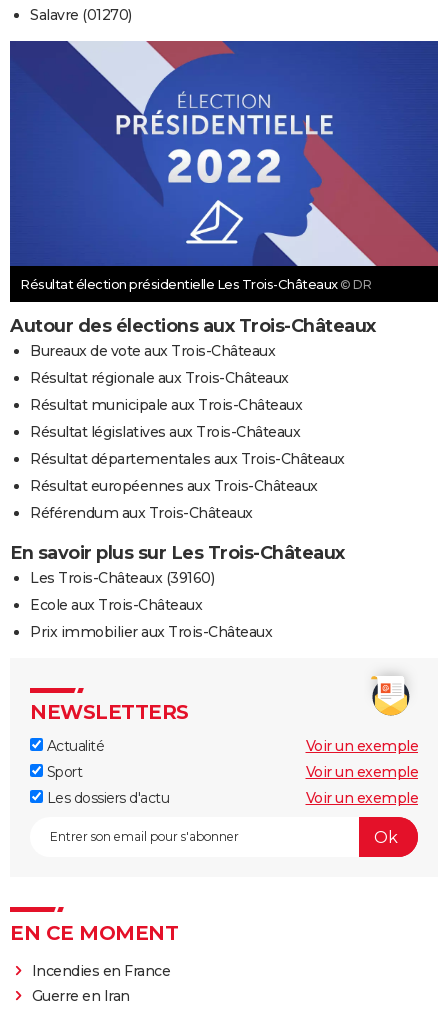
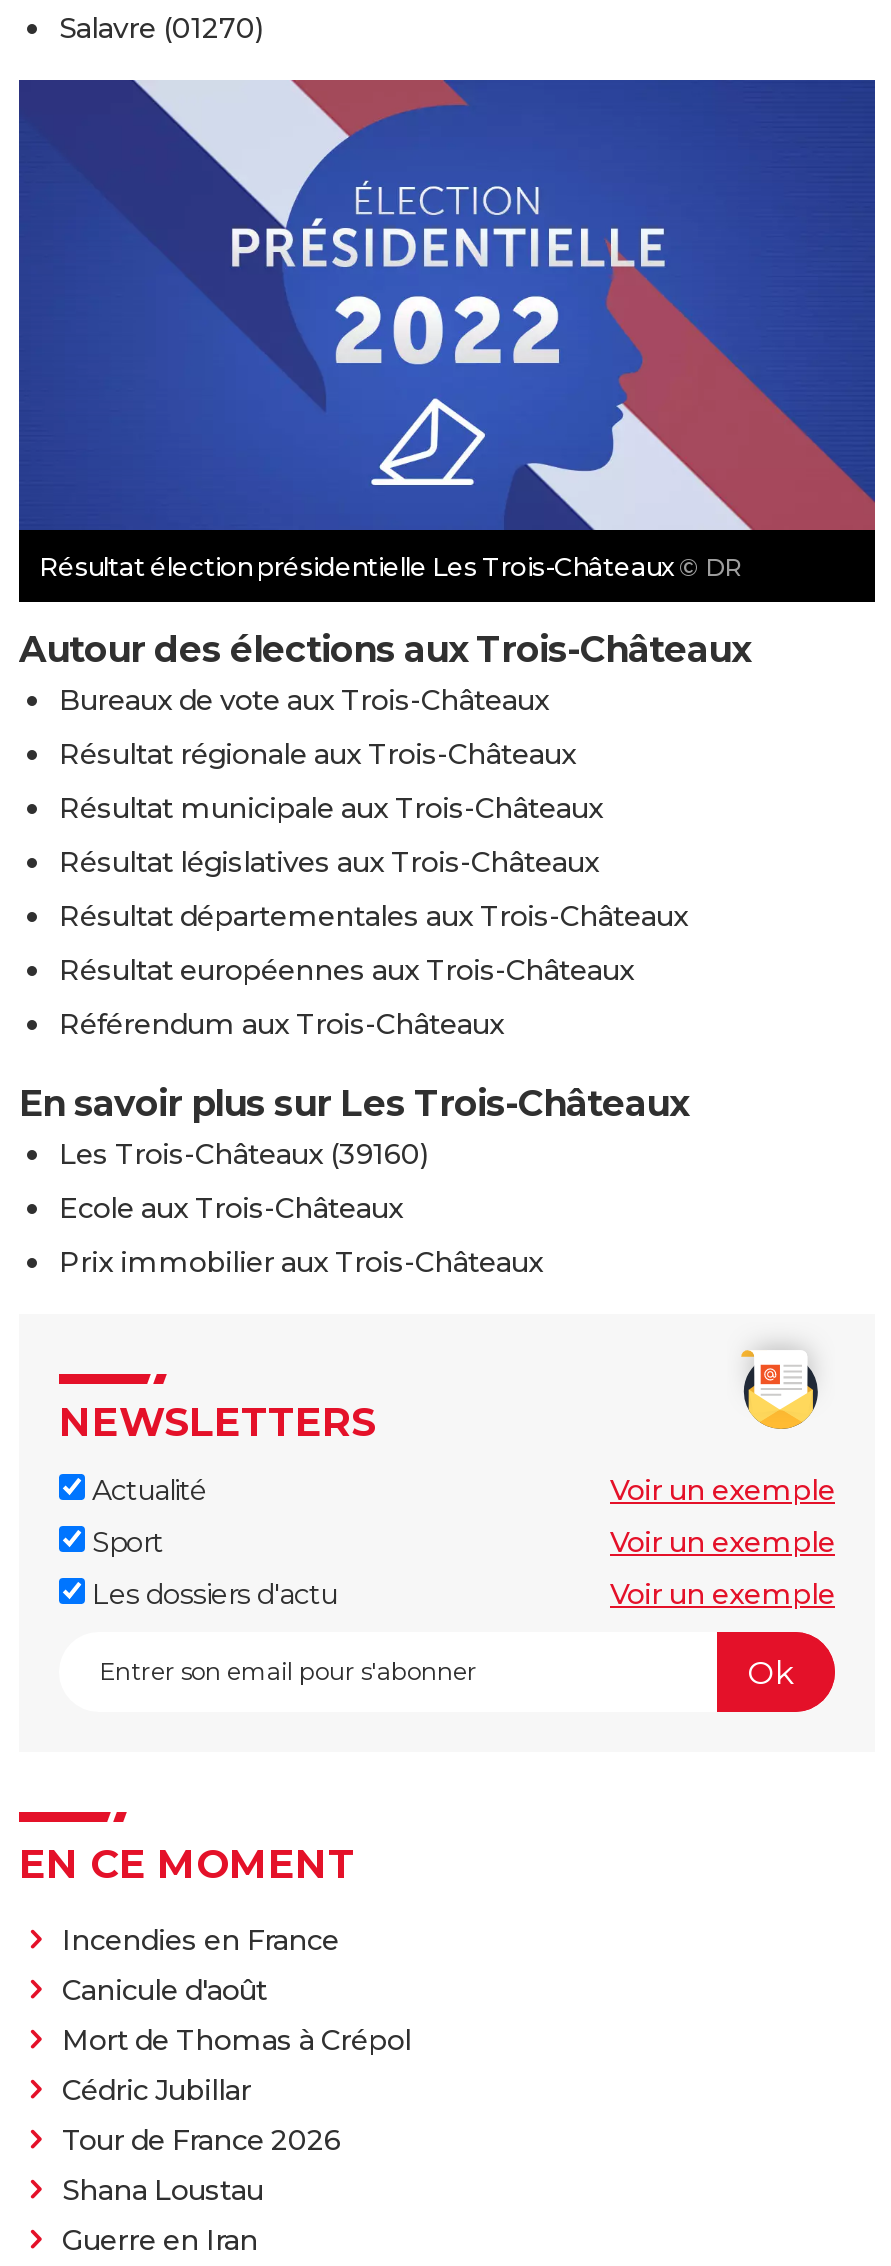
+ Canicule d'août
+ Mort de Thomas à Crépol
+ Cédric Jubillar
+ Tour de France 2026
+ Shana Loustau
